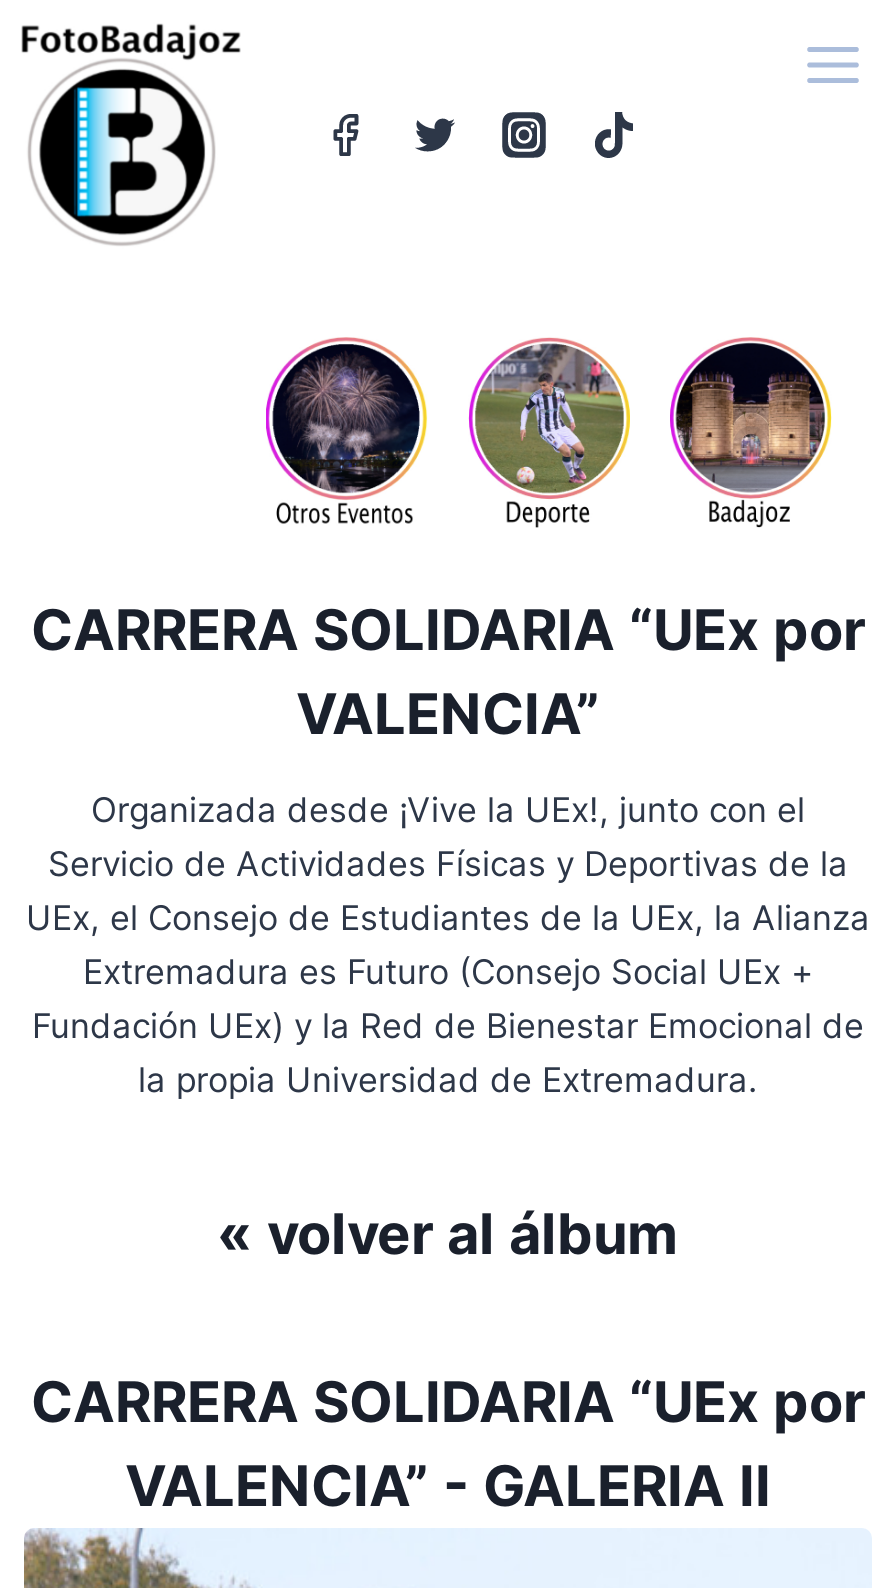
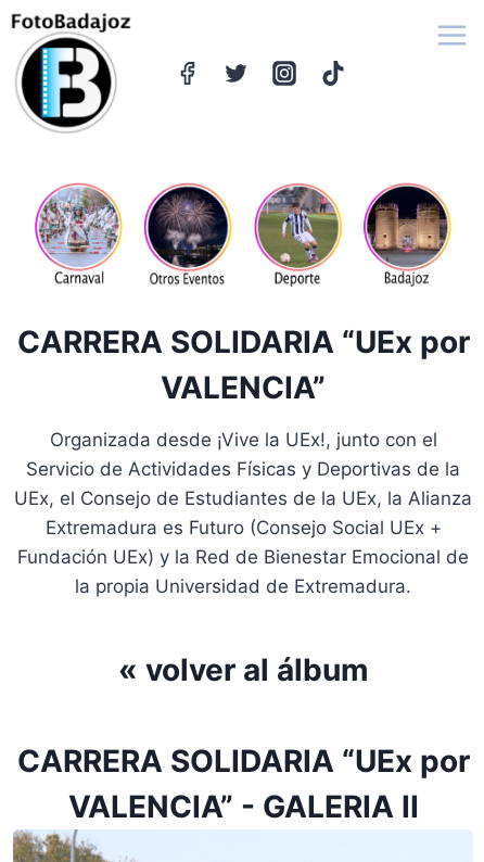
+ [image]
